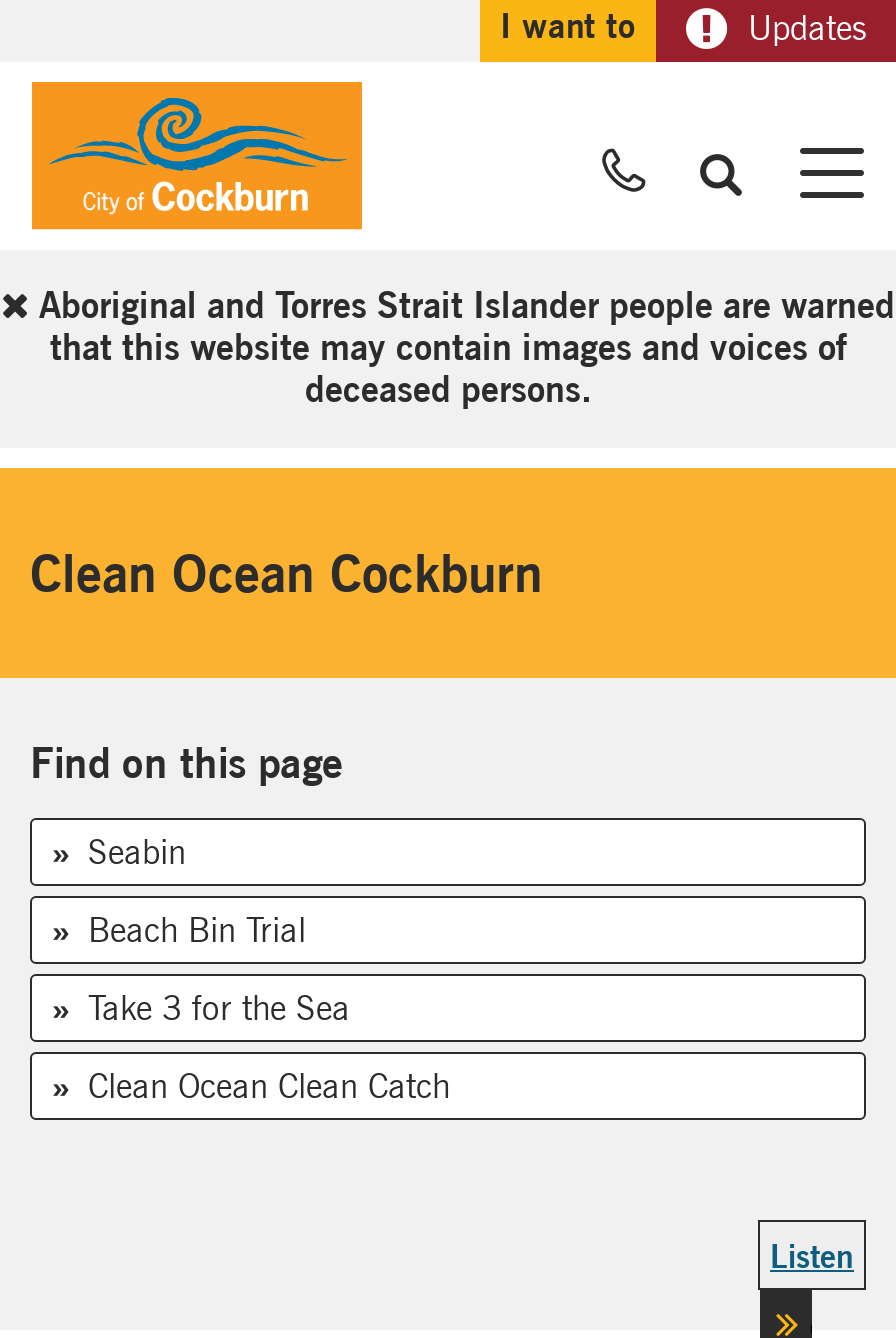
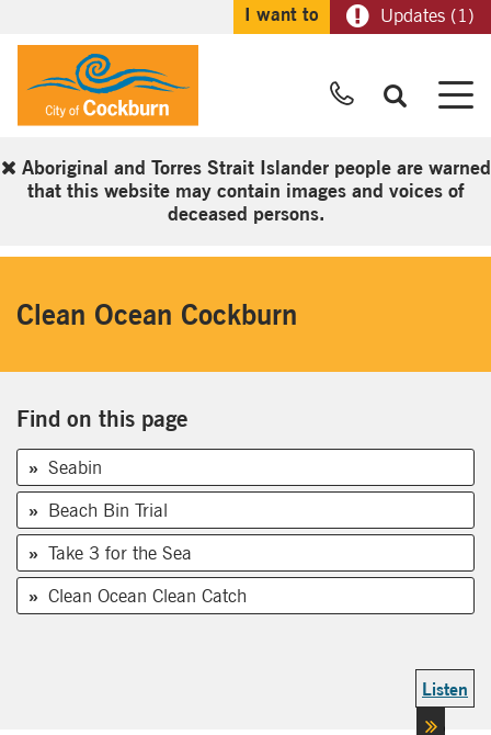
- Updates
+ Updates (1)
